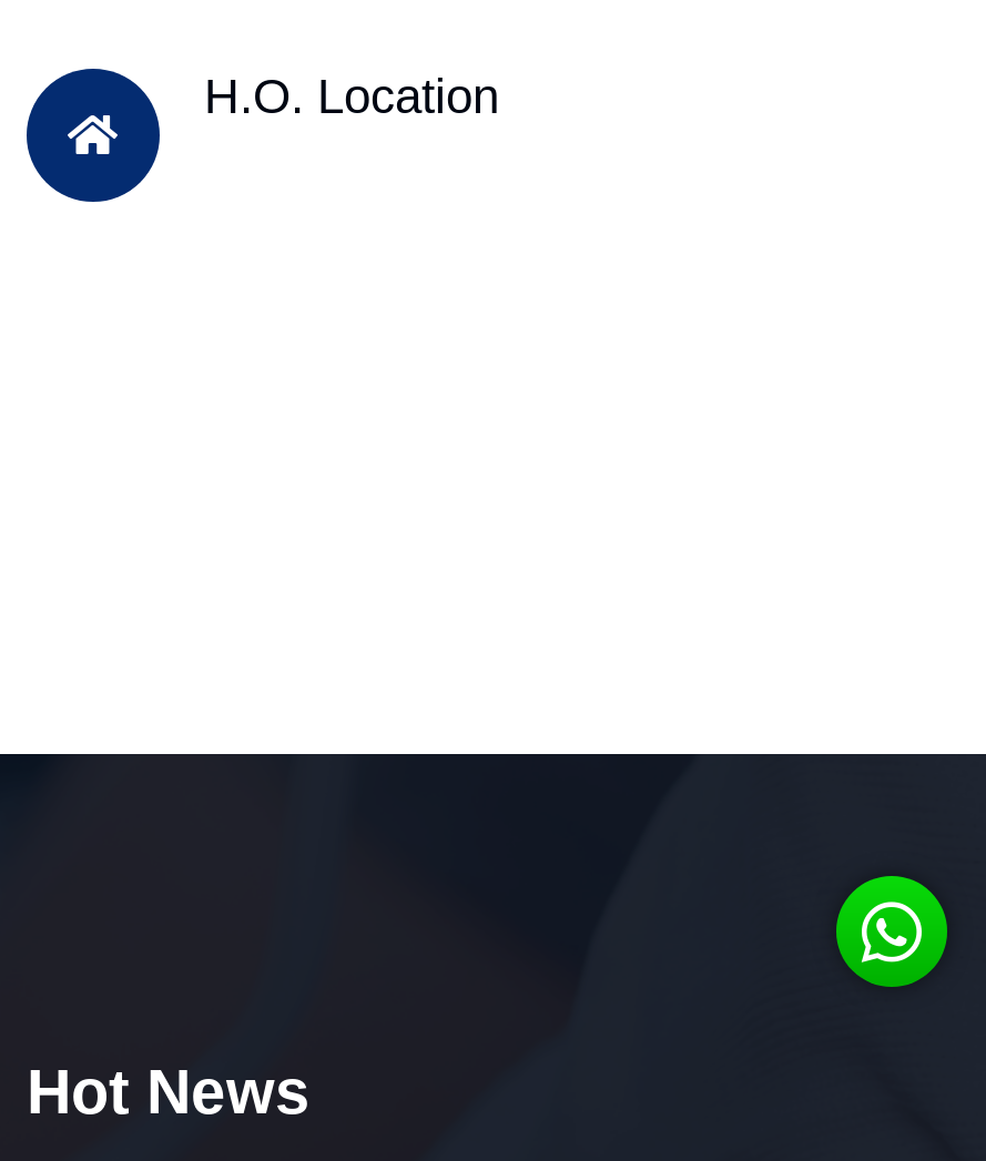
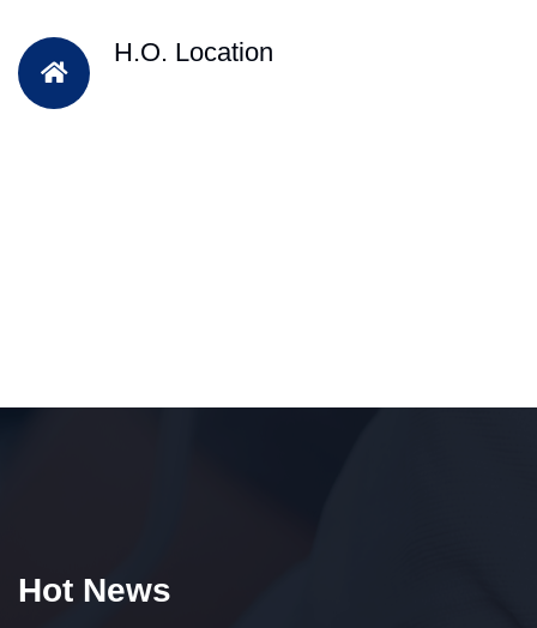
- [image]
